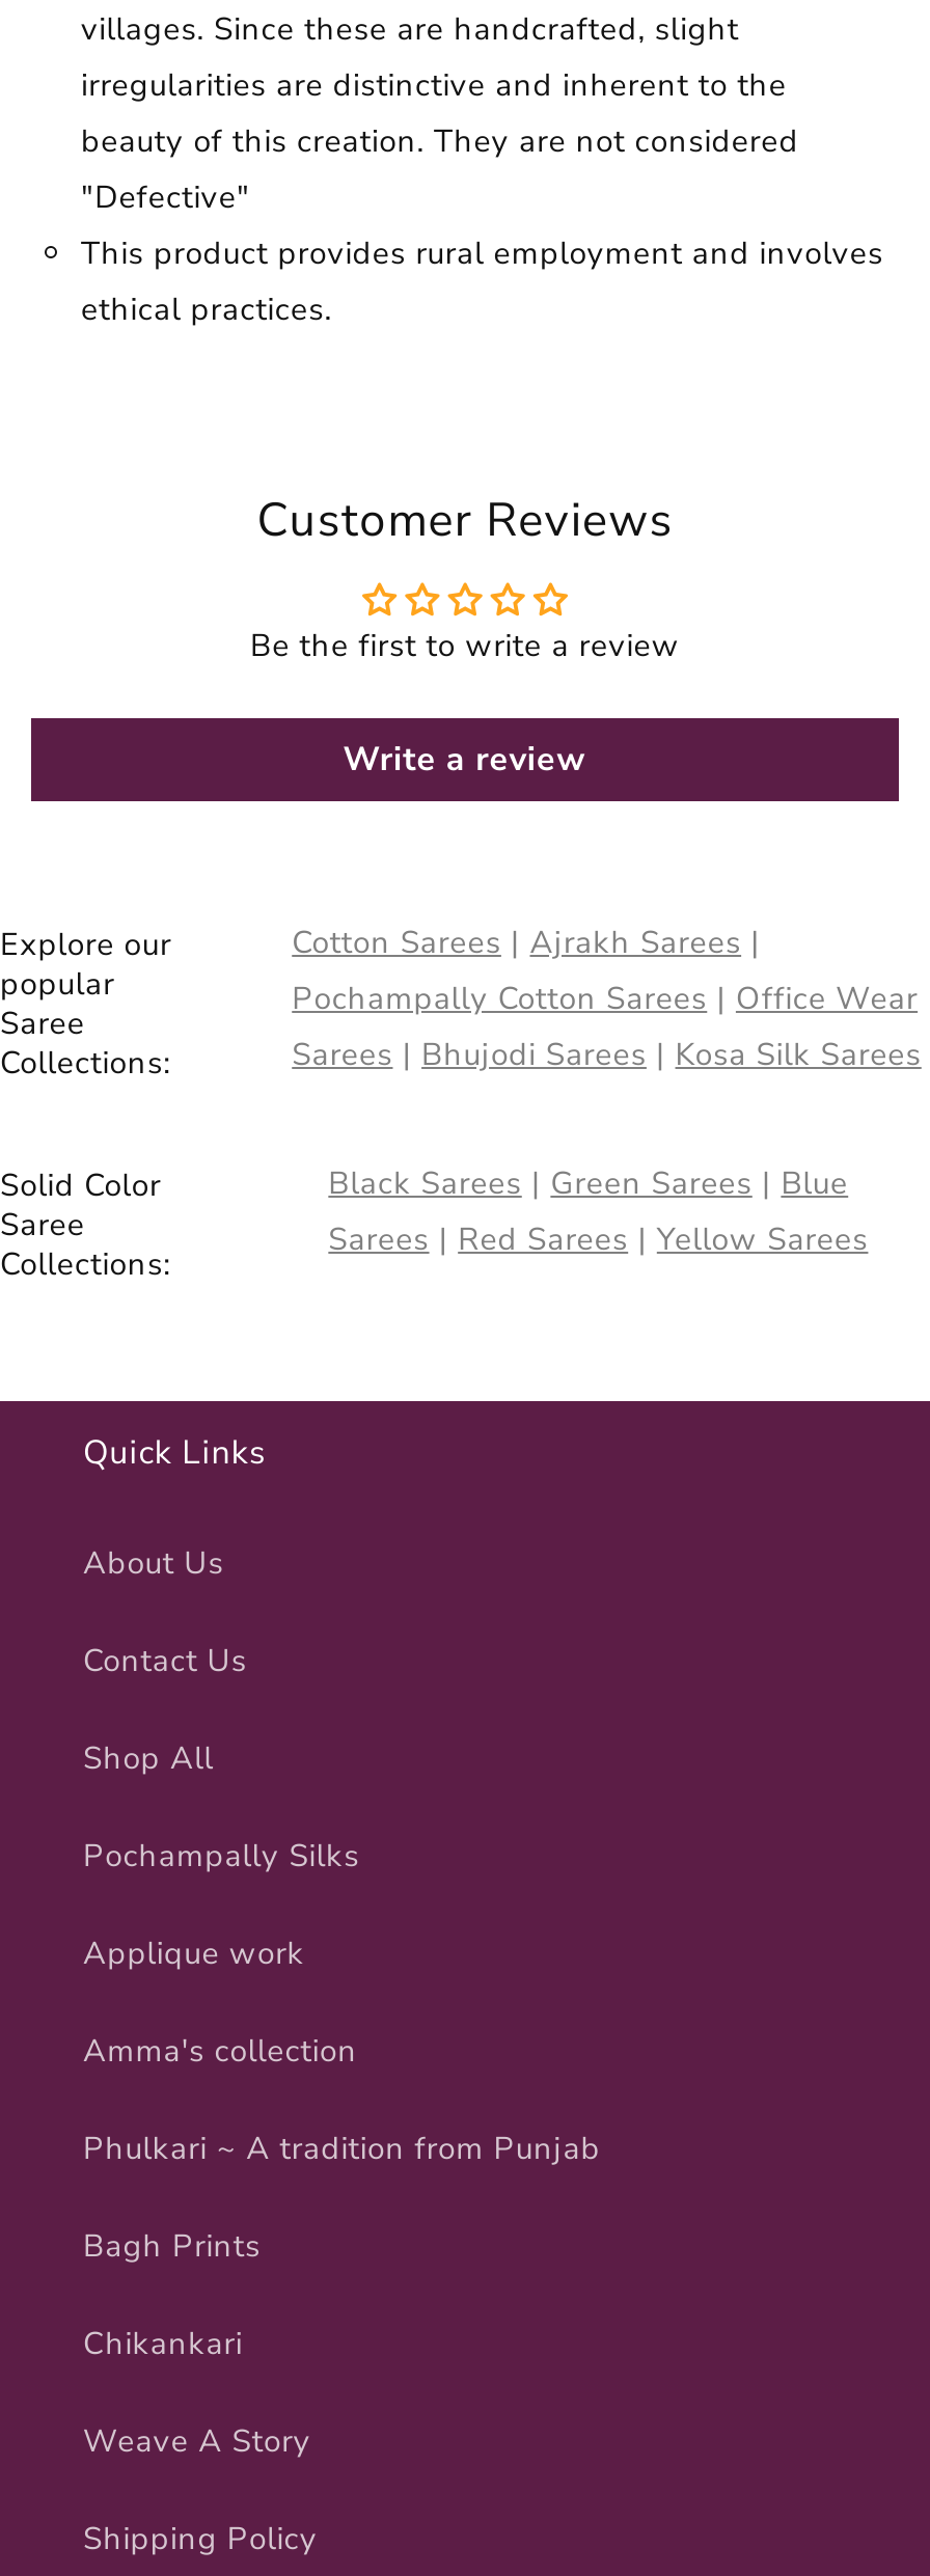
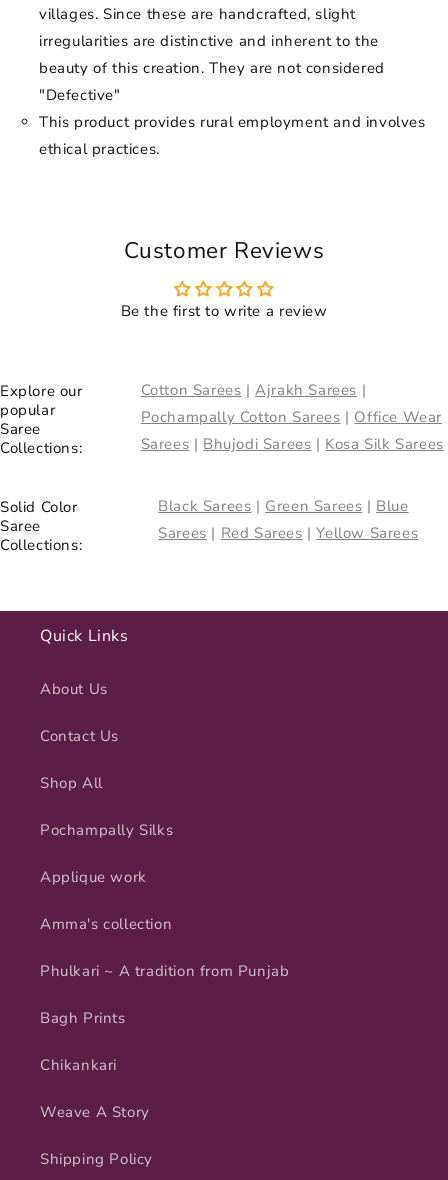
- Write a review
